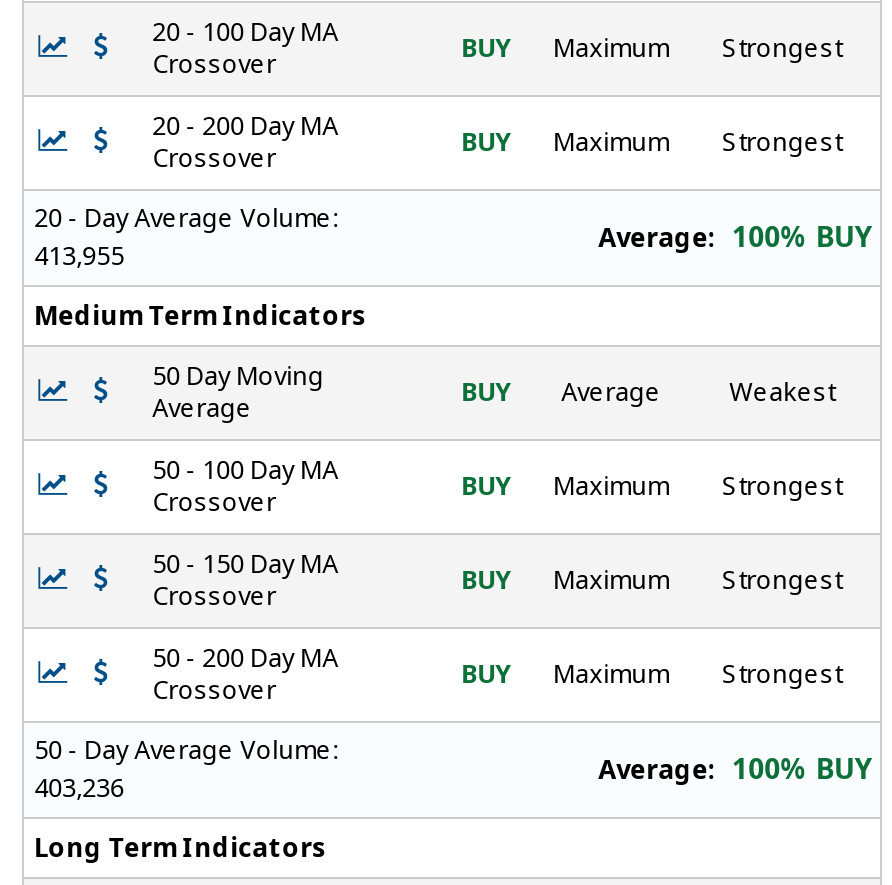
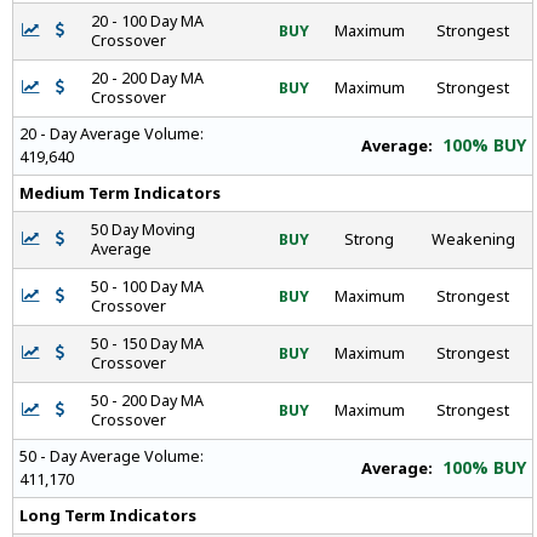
- 413,955
+ 419,640

- Average
- Weakest
+ Strong
+ Weakening

- 403,236
+ 411,170
